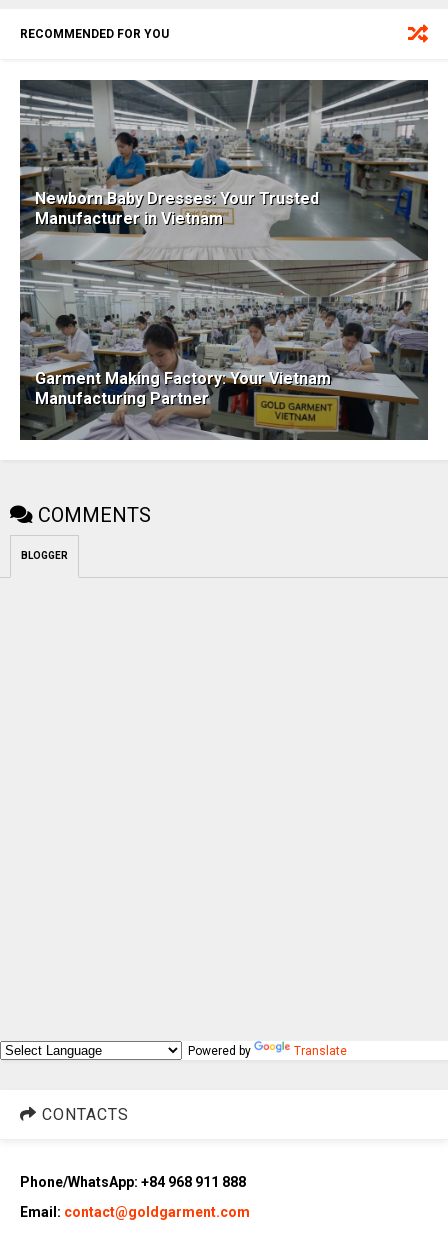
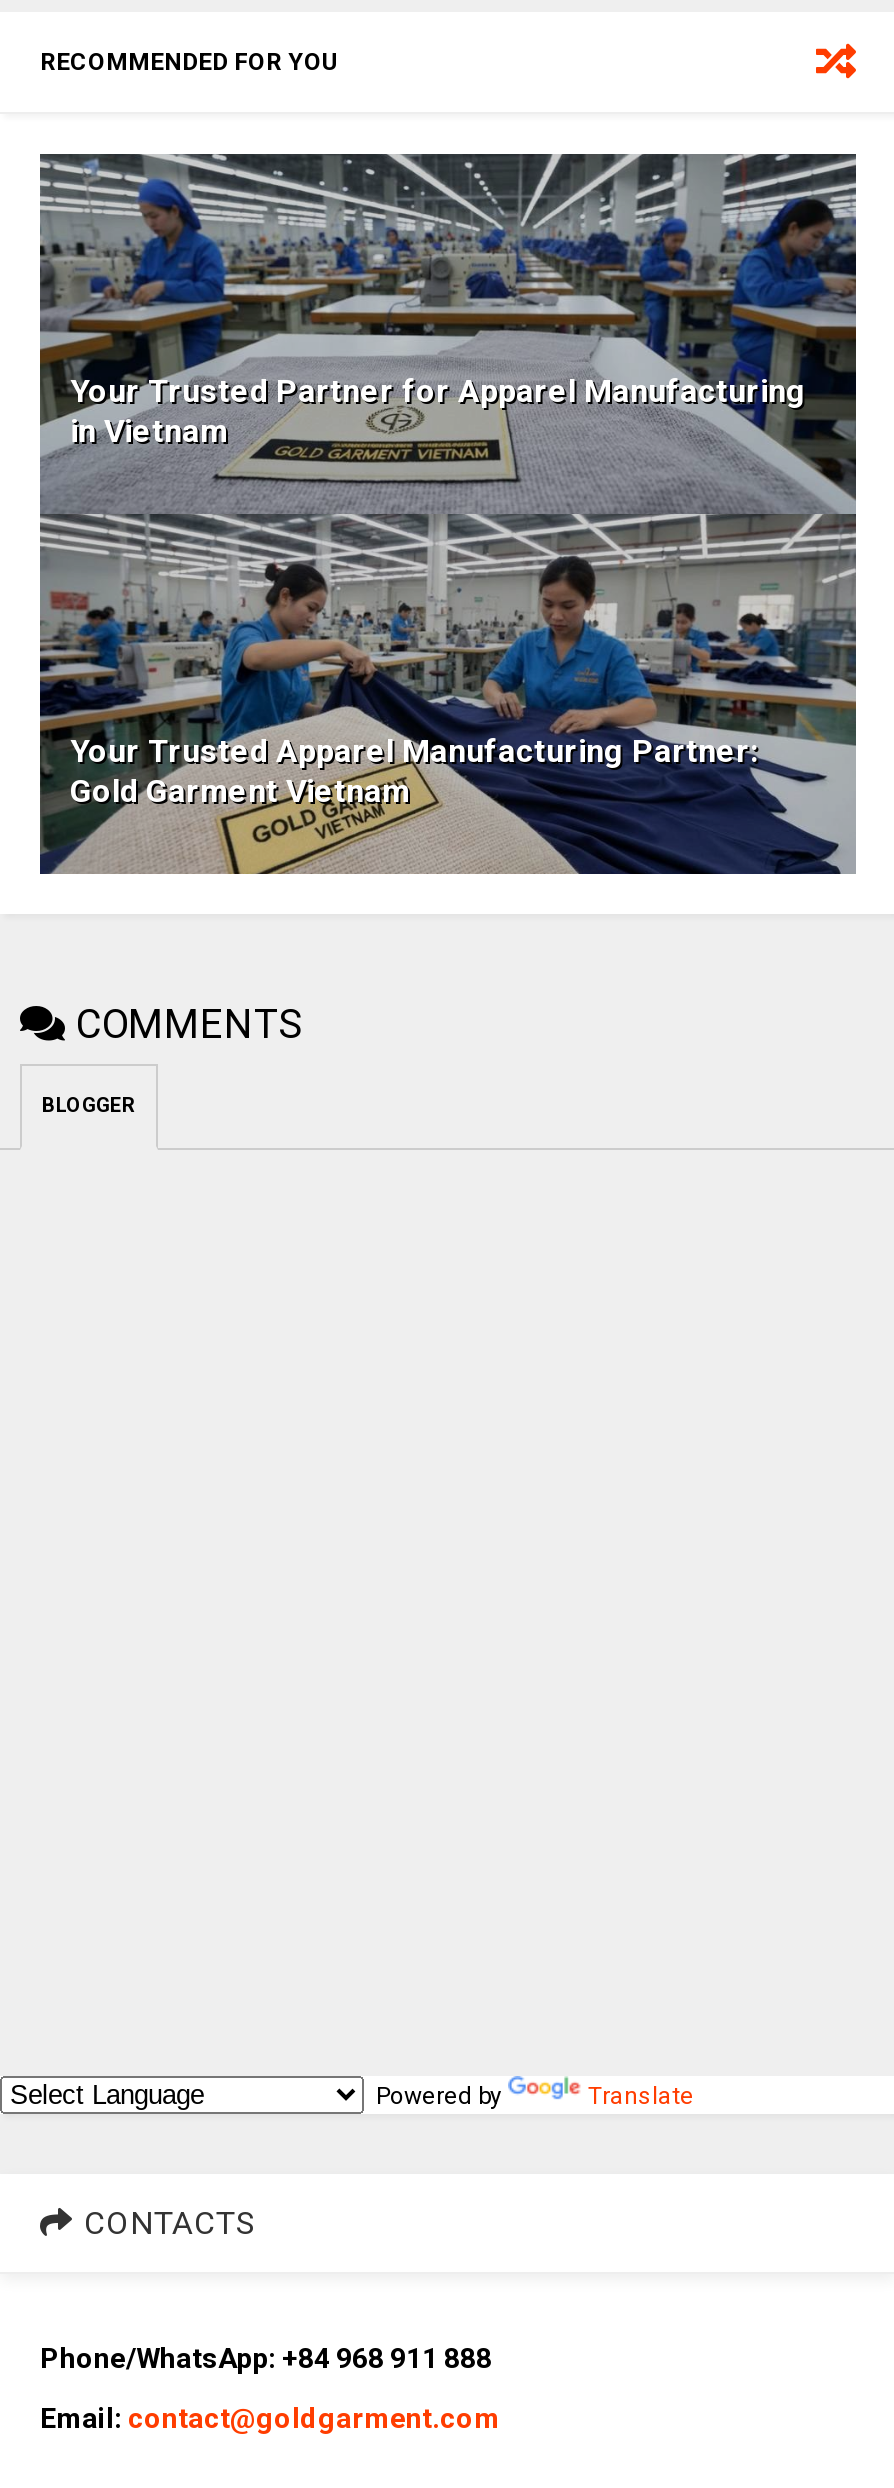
- [image]
- Newborn Baby Dresses: Your Trusted
- Manufacturer in Vietnam
+ [image]
+ Your Trusted Partner for Apparel Manufacturing
+ in Vietnam

- Garment Making Factory: Your Vietnam
- Manufacturing Partner
+ Your Trusted Apparel Manufacturing Partner:
+ Gold Garment Vietnam
